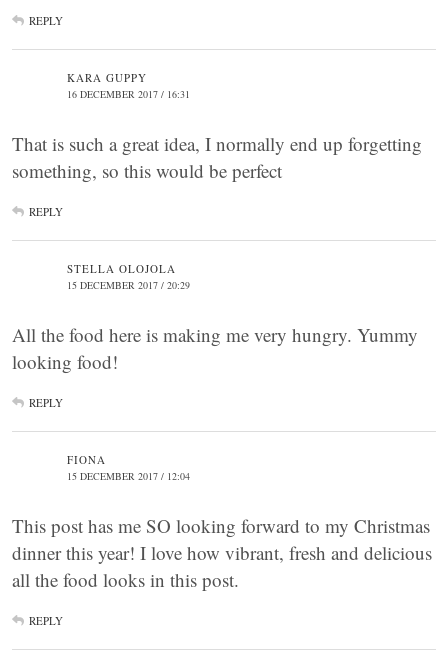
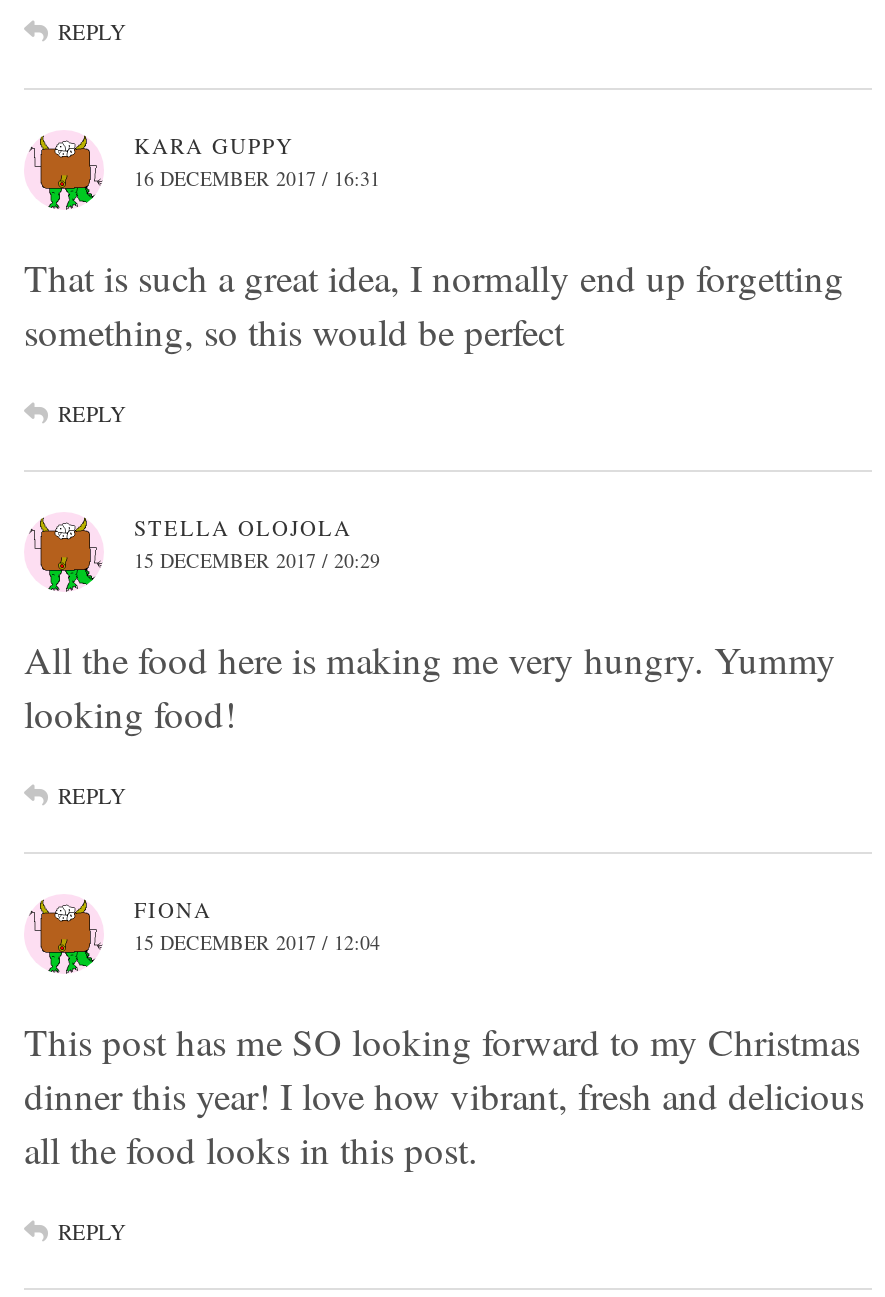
+ [image]

+ [image]

+ [image]
